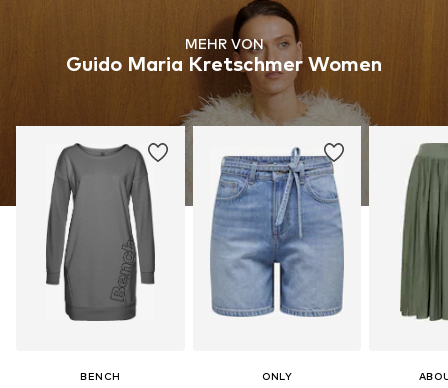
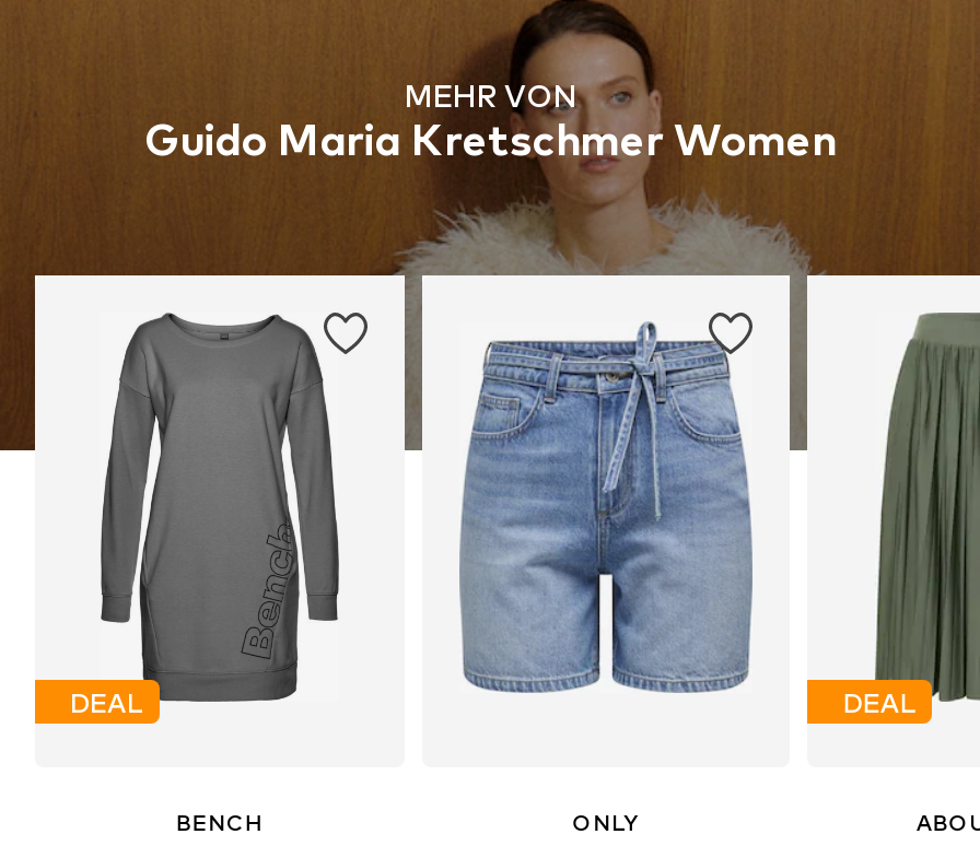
+ DEAL

+ DEAL
